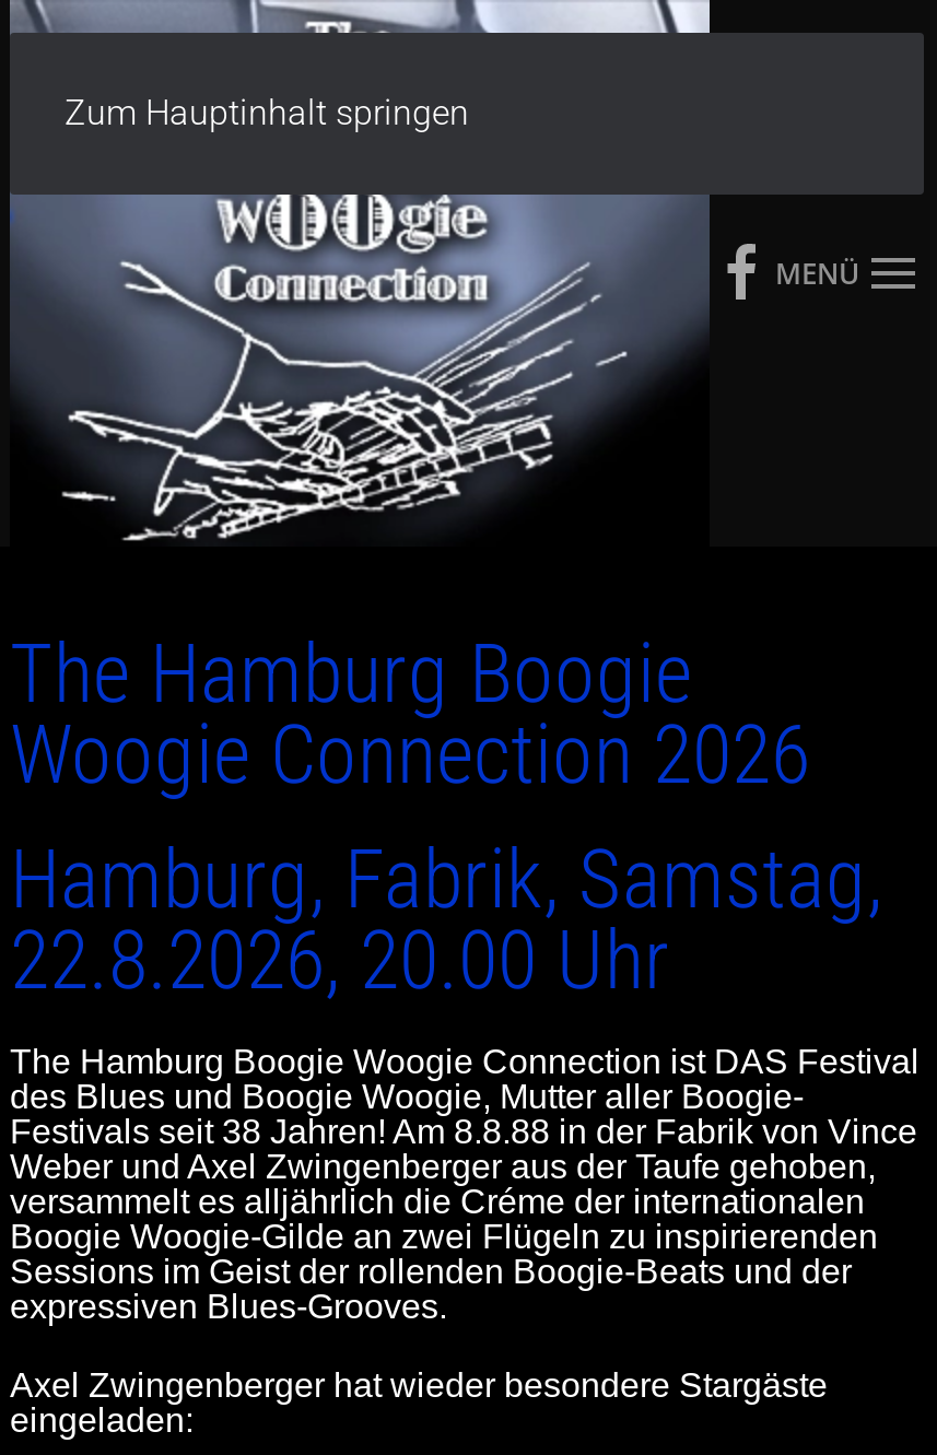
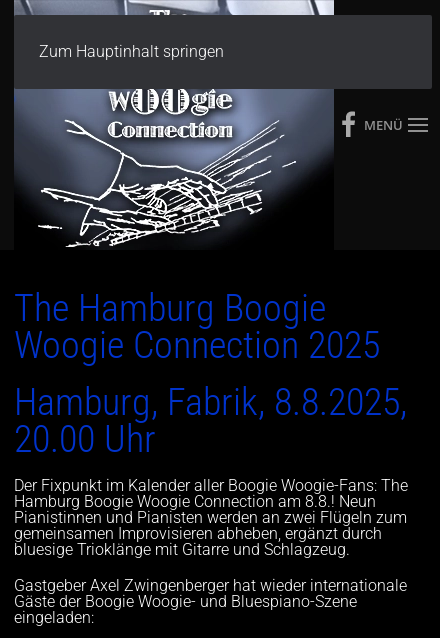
- Woogie Connection 2026
- Hamburg, Fabrik, Samstag,
- 22.8.2026, 20.00 Uhr
- The Hamburg Boogie Woogie Connection ist DAS Festival
- des Blues und Boogie Woogie, Mutter aller Boogie-
- Festivals seit 38 Jahren! Am 8.8.88 in der Fabrik von Vince
- Weber und Axel Zwingenberger aus der Taufe gehoben,
- versammelt es alljährlich die Créme der internationalen
- Boogie Woogie-Gilde an zwei Flügeln zu inspirierenden
- Sessions im Geist der rollenden Boogie-Beats und der
- expressiven Blues-Grooves.
+ Woogie Connection 2025
+ Hamburg, Fabrik, 8.8.2025,
+ 20.00 Uhr
+ Der Fixpunkt im Kalender aller Boogie Woogie-Fans: The
+ Hamburg Boogie Woogie Connection am 8.8.! Neun
+ Pianistinnen und Pianisten werden an zwei Flügeln zum
+ gemeinsamen Improvisieren abheben, ergänzt durch
+ bluesige Trioklänge mit Gitarre und Schlagzeug.

- Axel Zwingenberger hat wieder besondere Stargäste
+ Gastgeber Axel Zwingenberger hat wieder internationale
+ Gäste der Boogie Woogie- und Bluespiano-Szene
